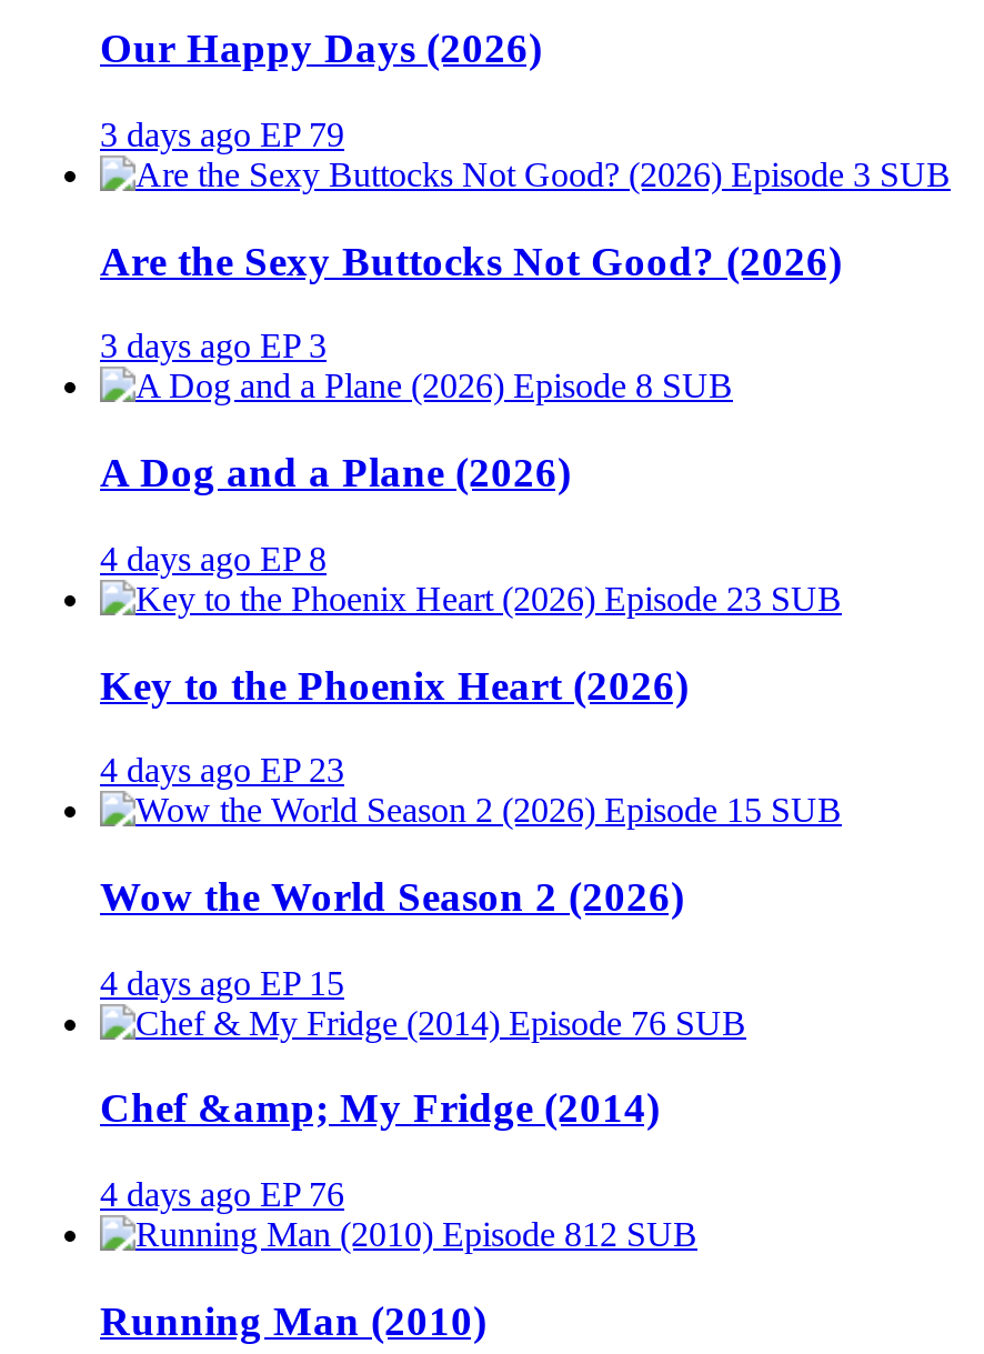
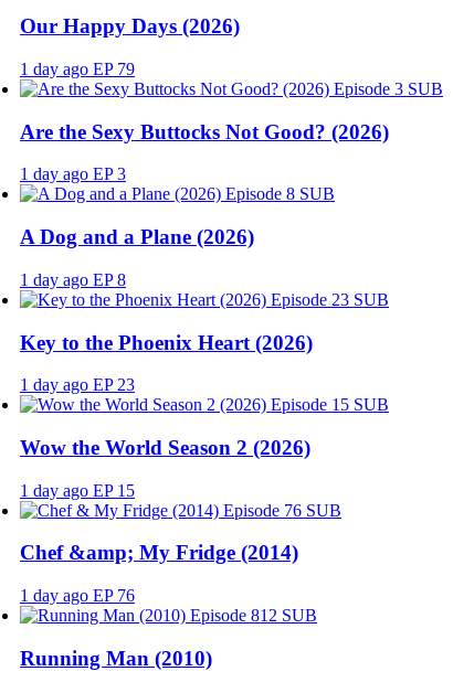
- 3 days ago EP 79
+ 1 day ago EP 79

- 3 days ago EP 3
+ 1 day ago EP 3

- 4 days ago EP 8
+ 1 day ago EP 8

- 4 days ago EP 23
+ 1 day ago EP 23

- 4 days ago EP 15
+ 1 day ago EP 15

- 4 days ago EP 76
+ 1 day ago EP 76
